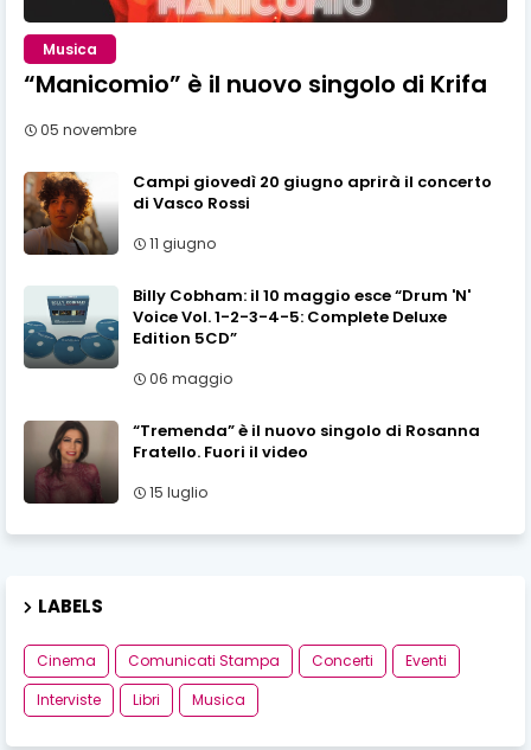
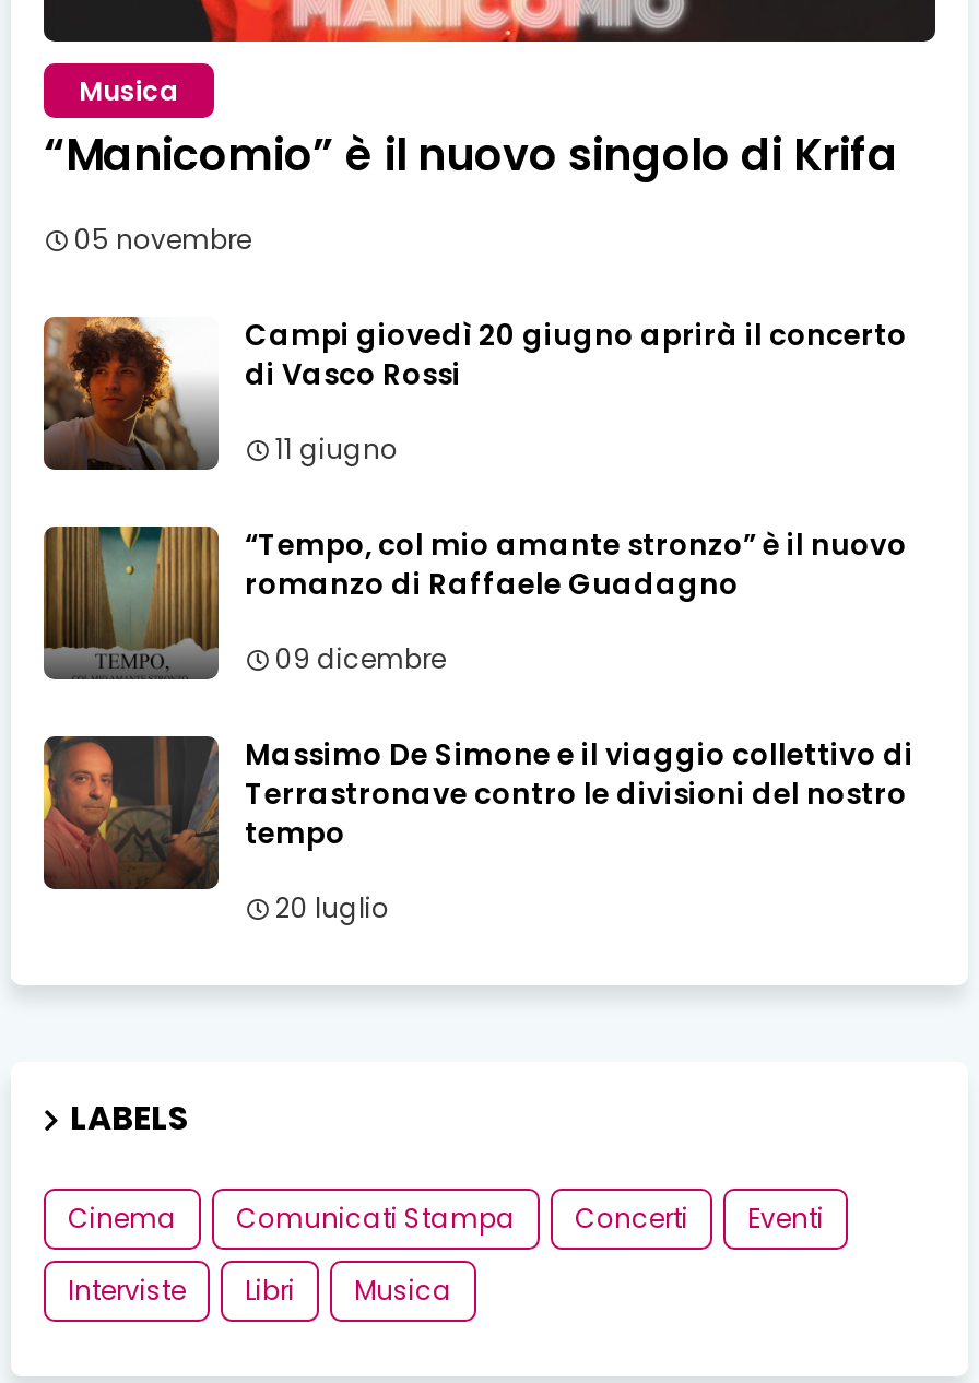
- [image]
- Billy Cobham: il 10 maggio esce “Drum 'N'
- Voice Vol. 1-2-3-4-5: Complete Deluxe
- Edition 5CD”
+ [image]
+ “Tempo, col mio amante stronzo” è il nuovo
+ romanzo di Raffaele Guadagno

- 06 maggio
+ 09 dicembre

- [image]
- “Tremenda” è il nuovo singolo di Rosanna
- Fratello. Fuori il video
+ [image]
+ Massimo De Simone e il viaggio collettivo di
+ Terrastronave contro le divisioni del nostro
+ tempo

- 15 luglio
+ 20 luglio
